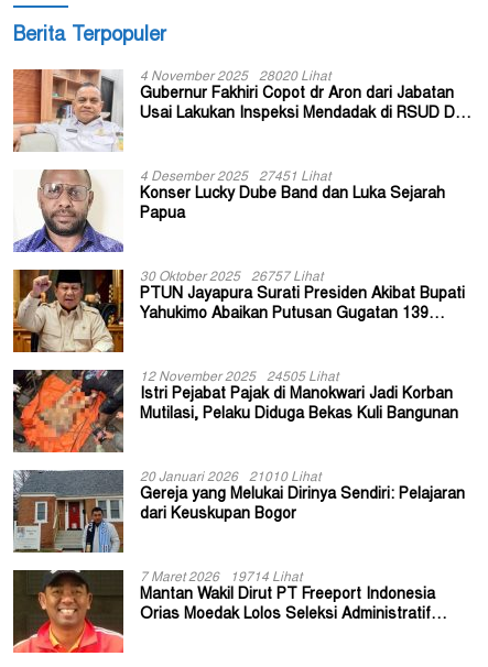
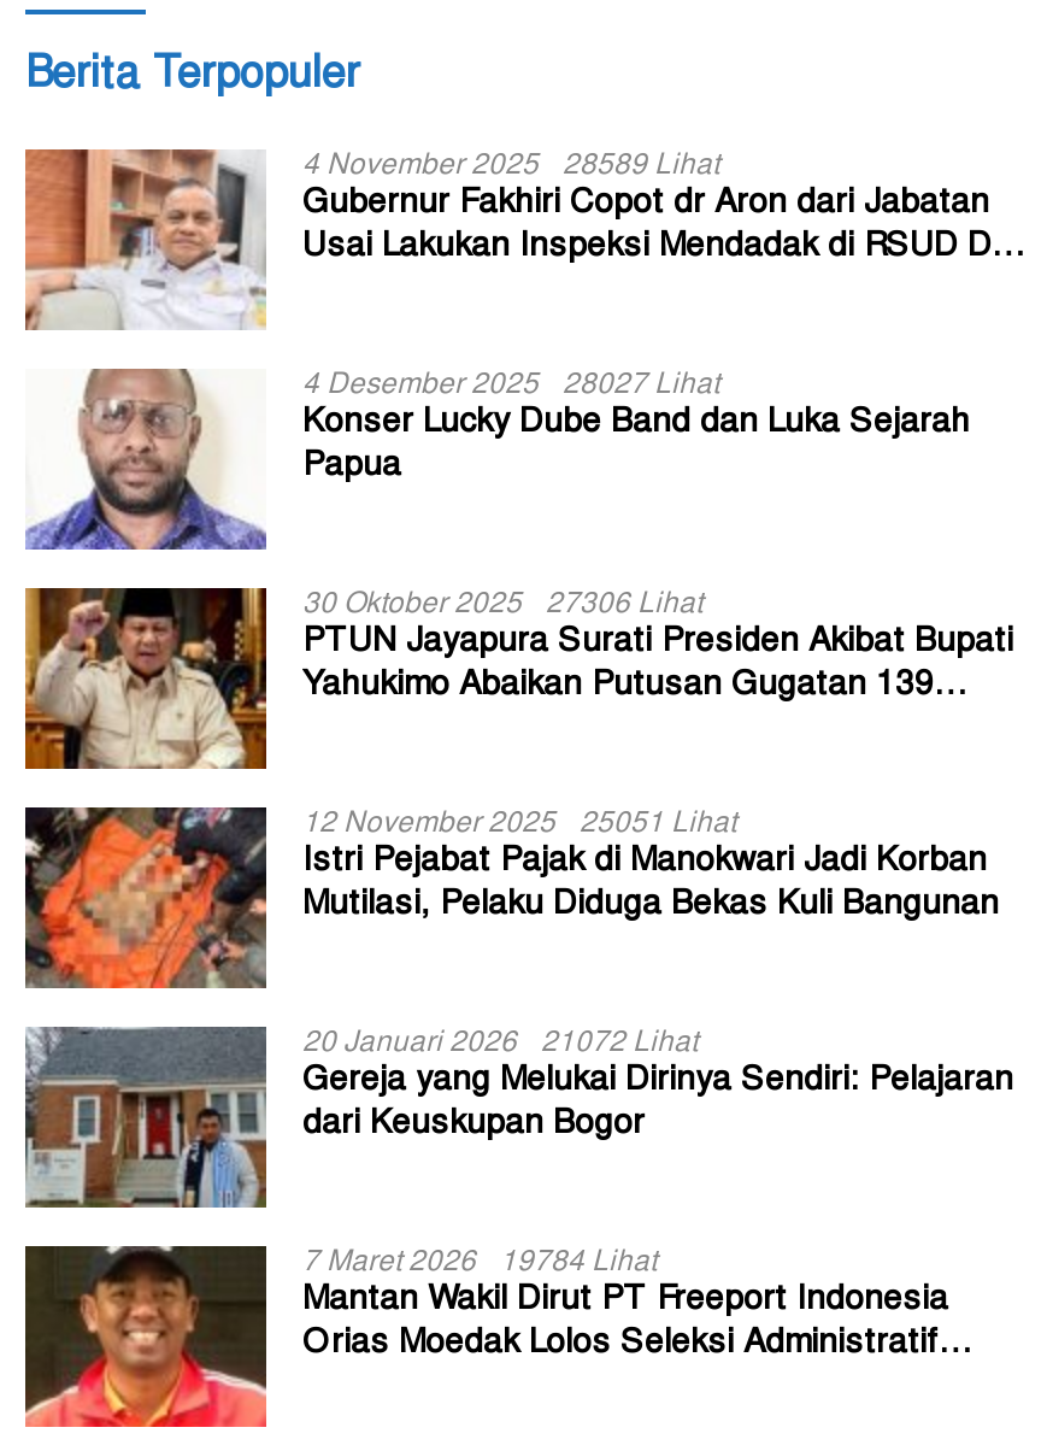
- 4 November 2025 28020 Lihat
+ 4 November 2025 28589 Lihat

- 4 Desember 2025 27451 Lihat
+ 4 Desember 2025 28027 Lihat

- 30 Oktober 2025 26757 Lihat
+ 30 Oktober 2025 27306 Lihat

- 12 November 2025 24505 Lihat
+ 12 November 2025 25051 Lihat

- 20 Januari 2026 21010 Lihat
+ 20 Januari 2026 21072 Lihat

- 7 Maret 2026 19714 Lihat
+ 7 Maret 2026 19784 Lihat
